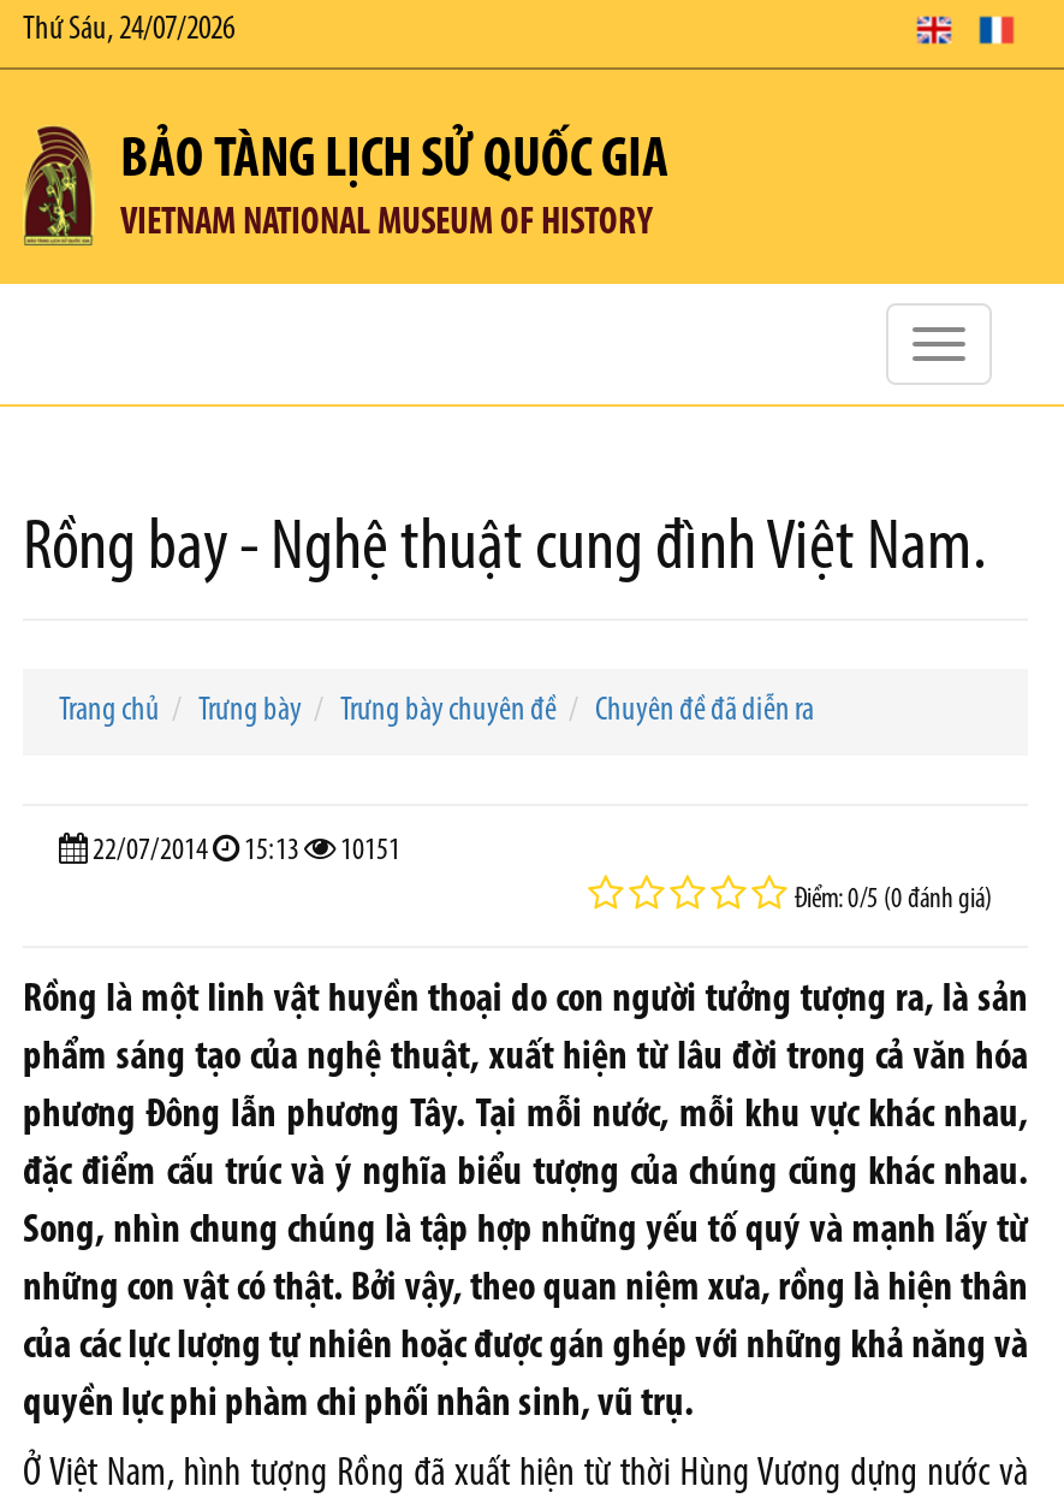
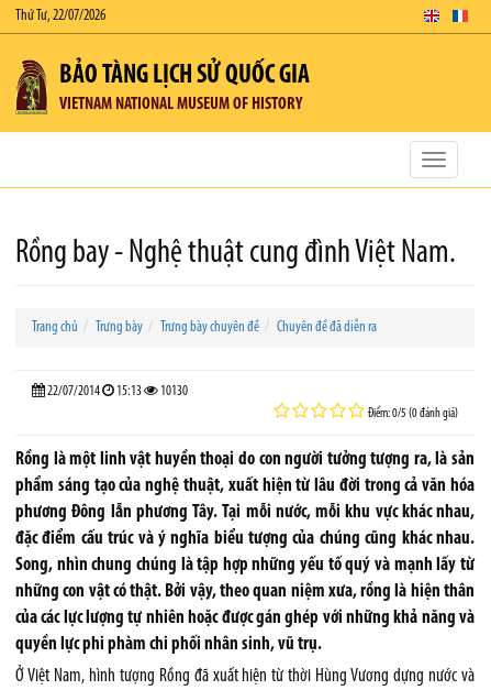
- Thứ Sáu, 24/07/2026
+ Thứ Tư, 22/07/2026

- 22/07/2014 15:13 10151
+ 22/07/2014 15:13 10130
